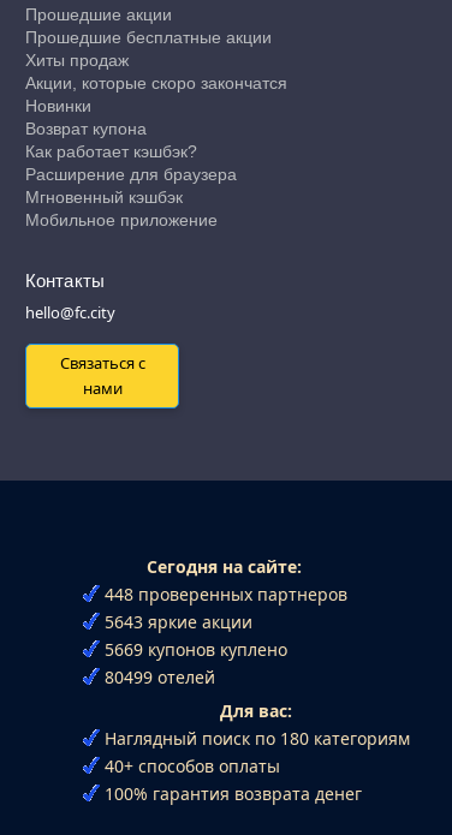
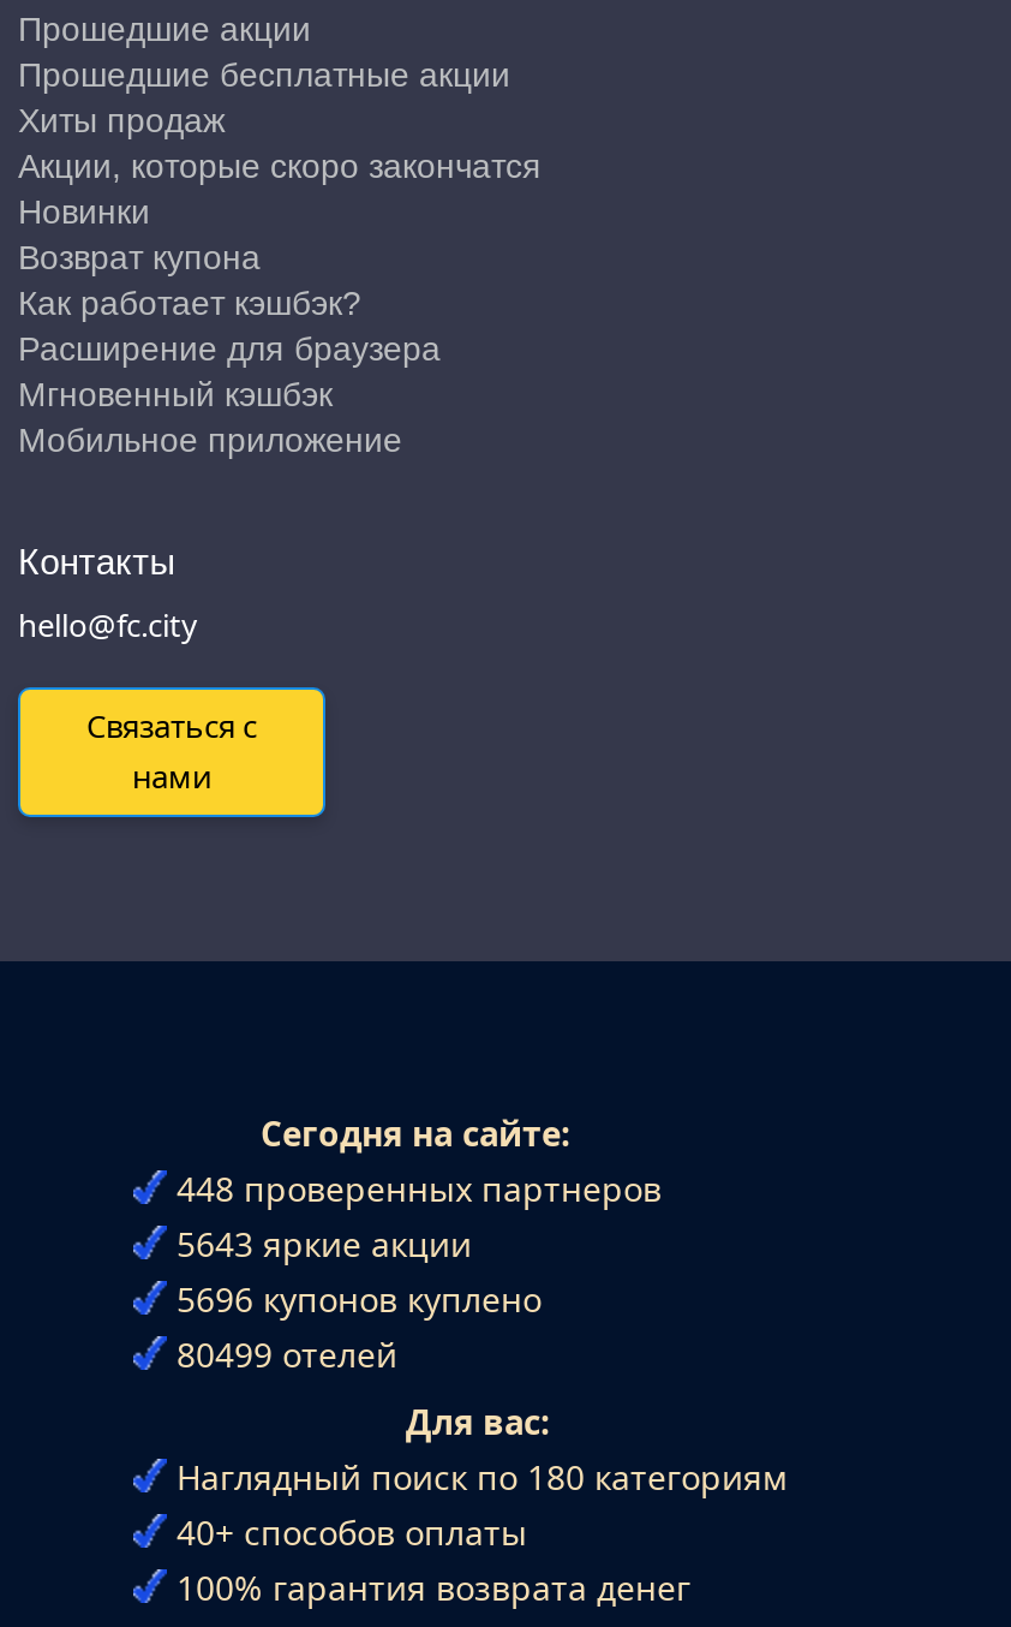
- 5669 купонов куплено
+ 5696 купонов куплено
